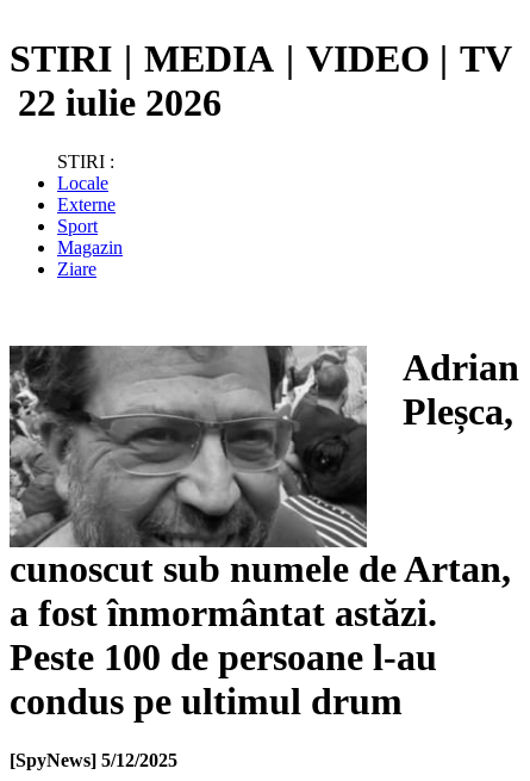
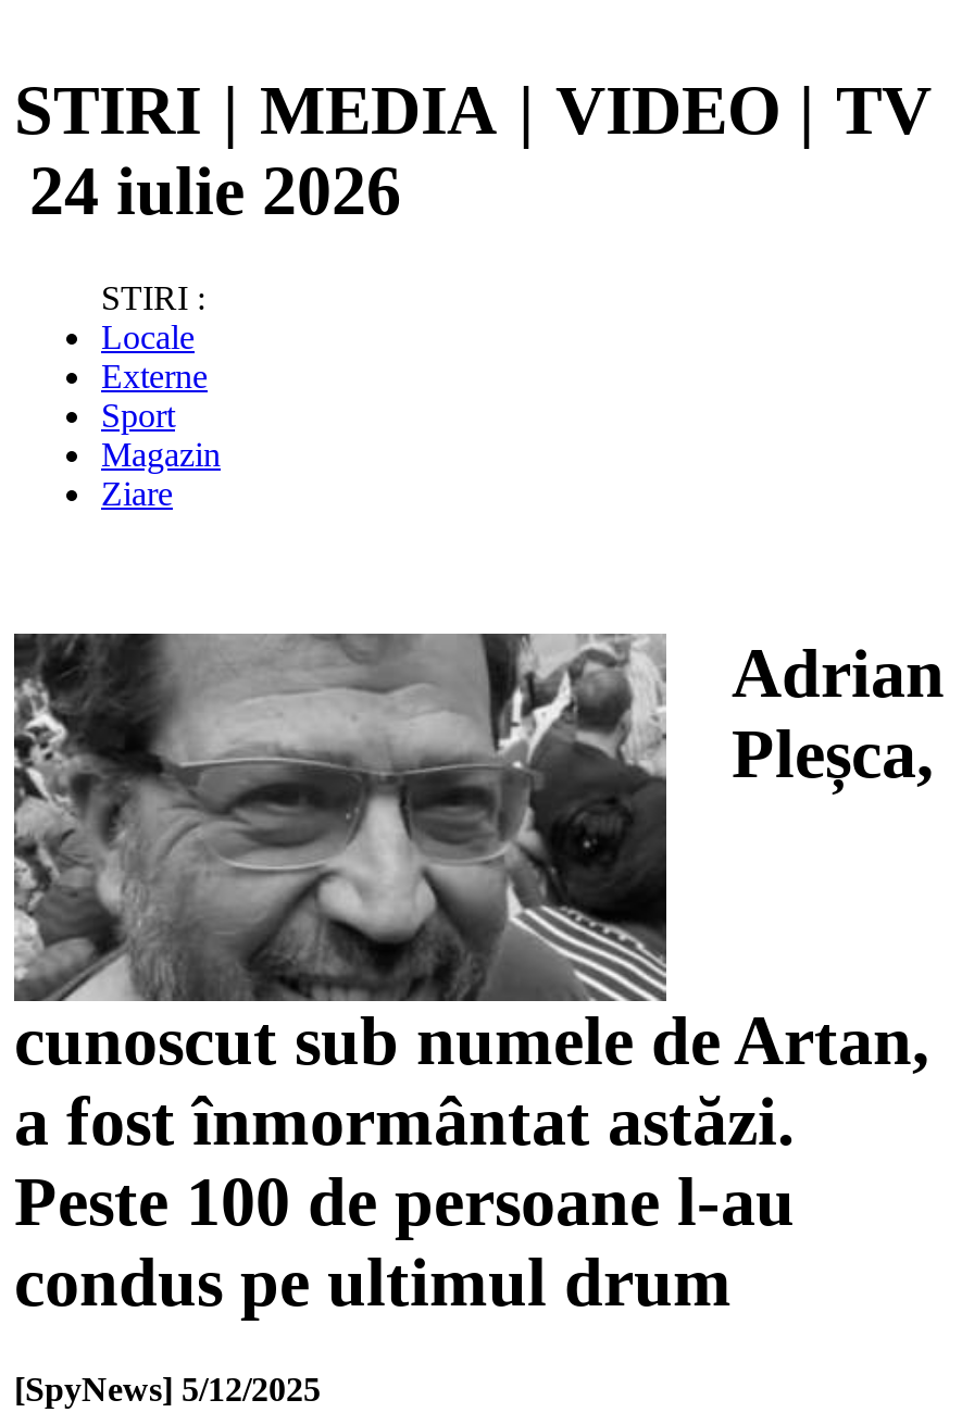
- 22 iulie 2026
+ 24 iulie 2026
